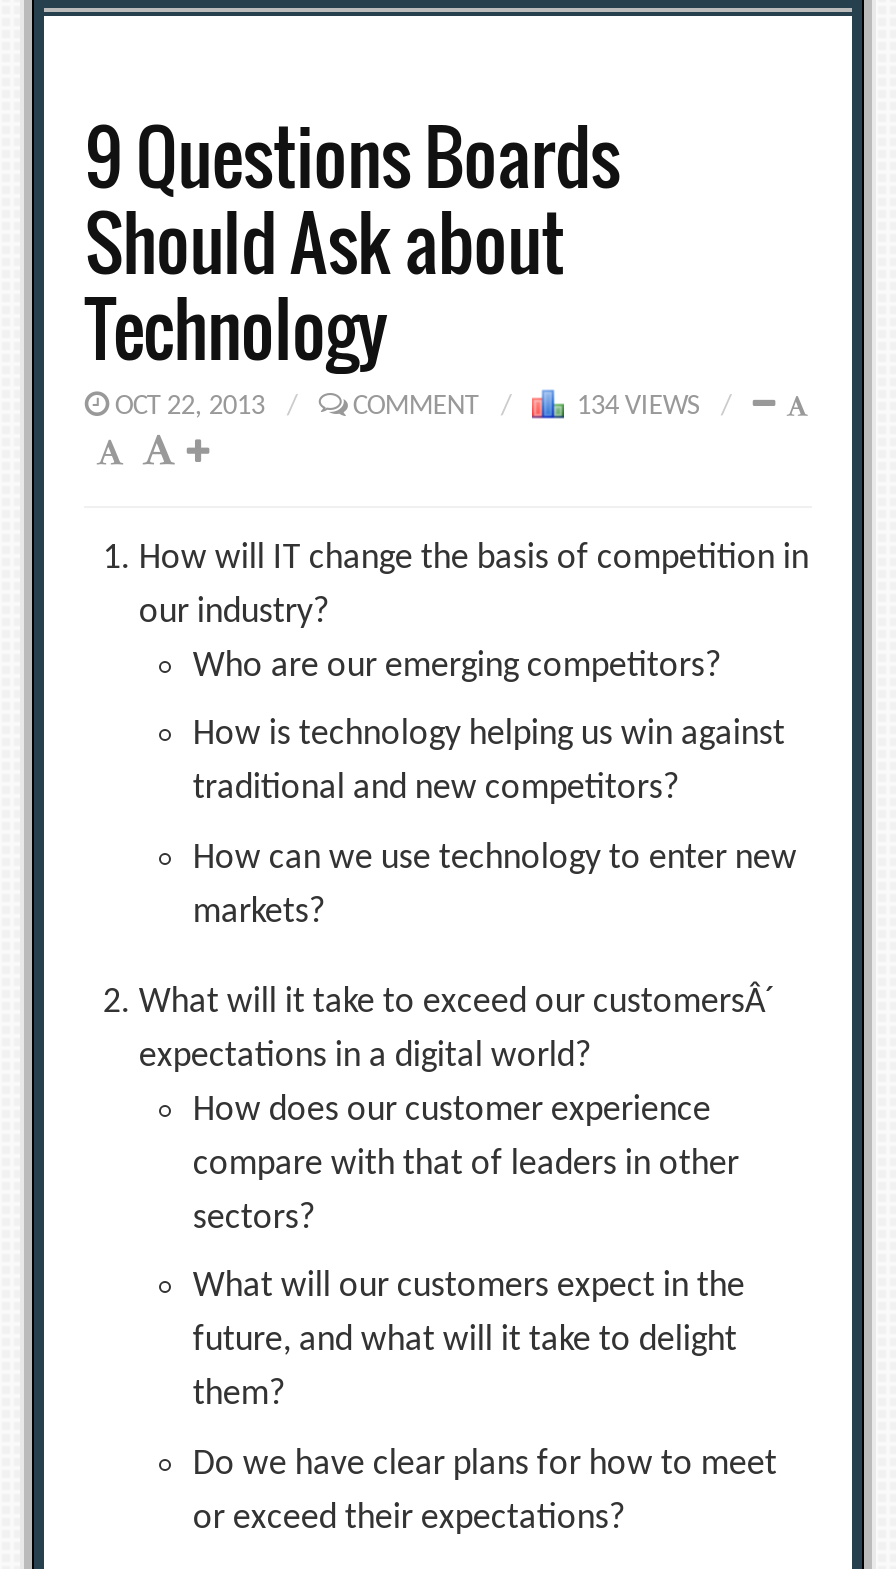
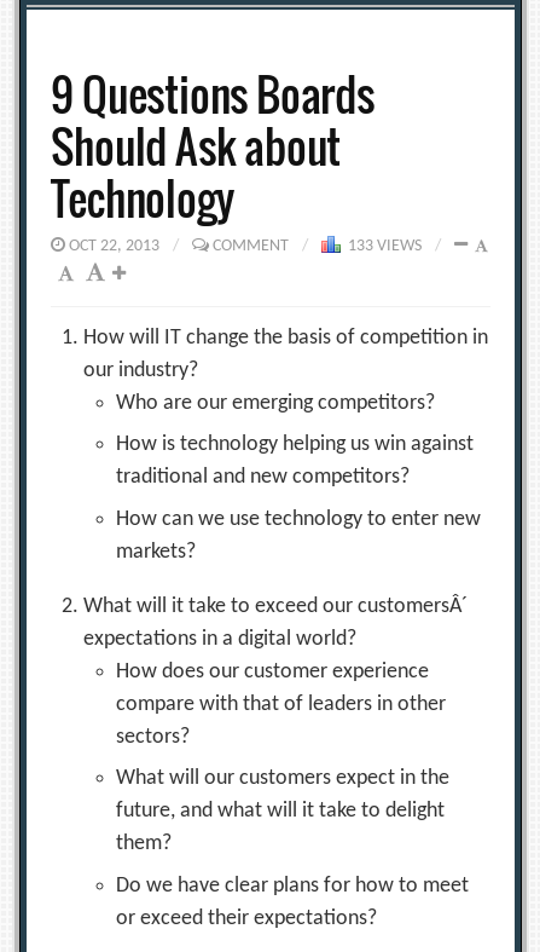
- 134 VIEWS
+ 133 VIEWS
